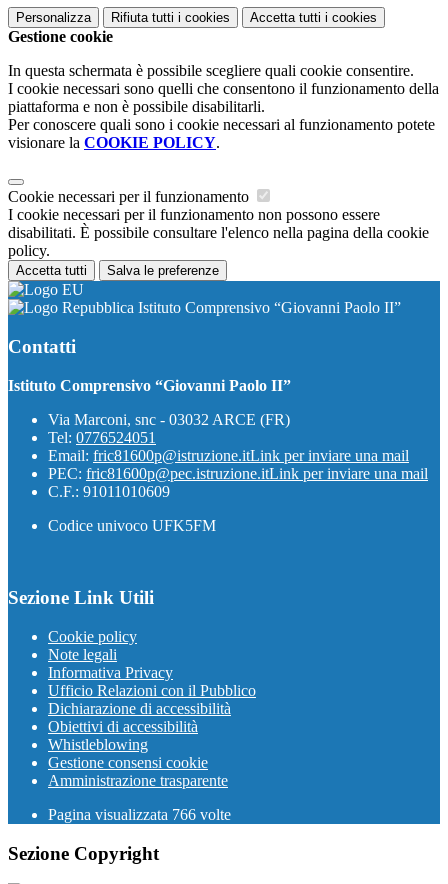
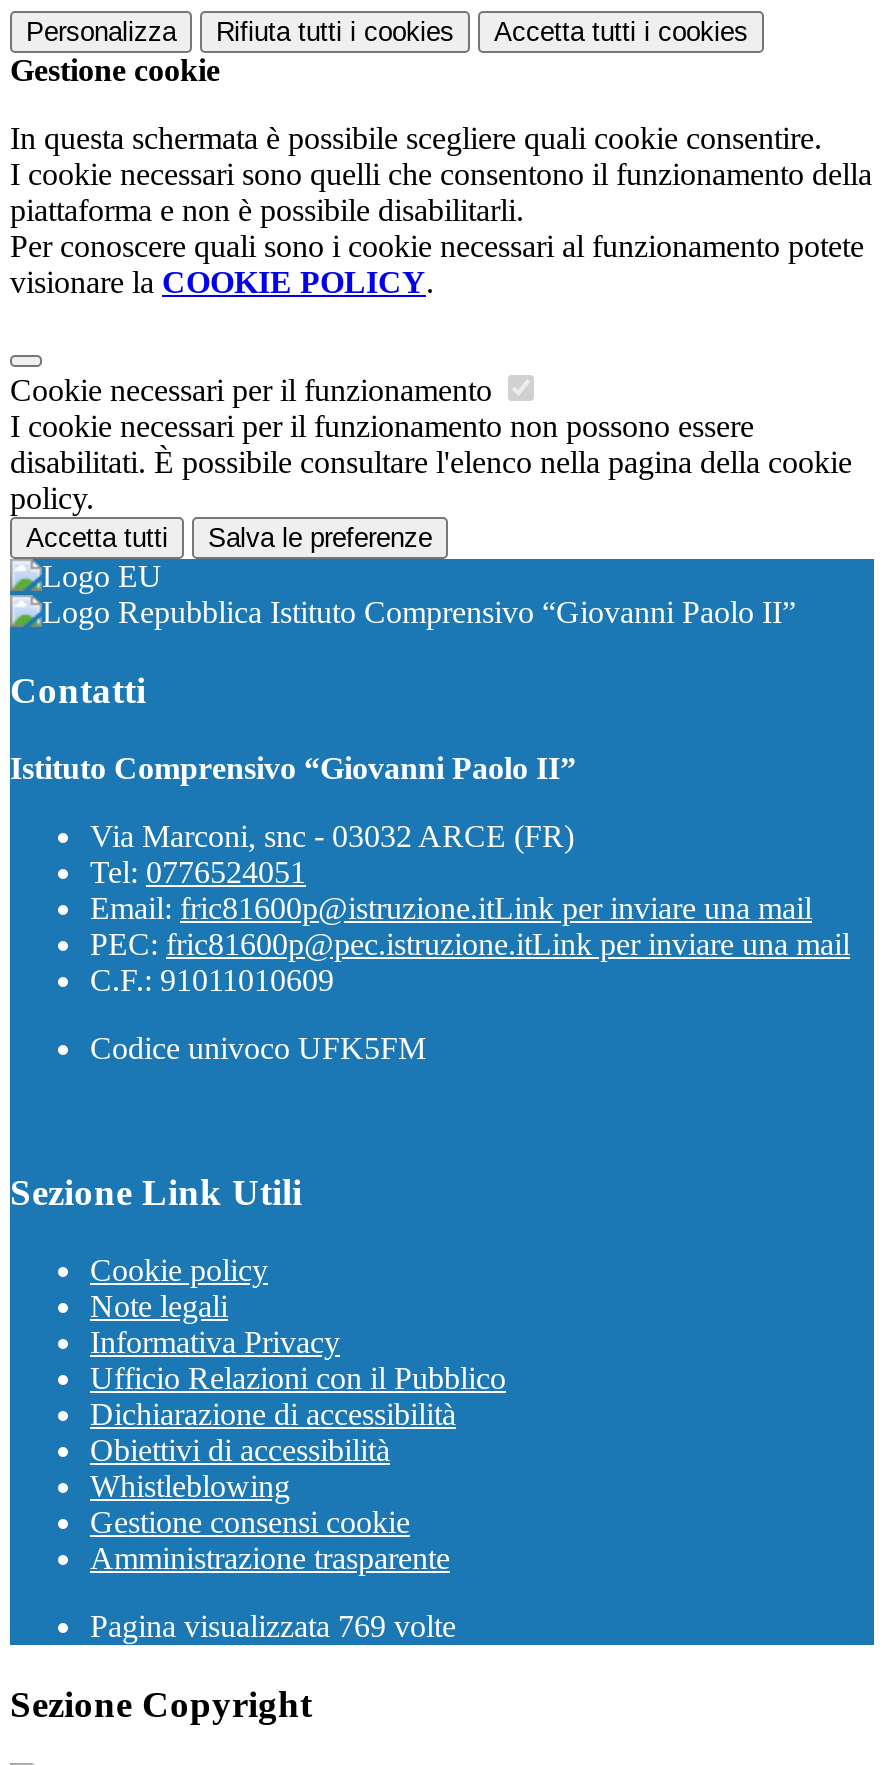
- Pagina visualizzata 766 volte
+ Pagina visualizzata 769 volte
